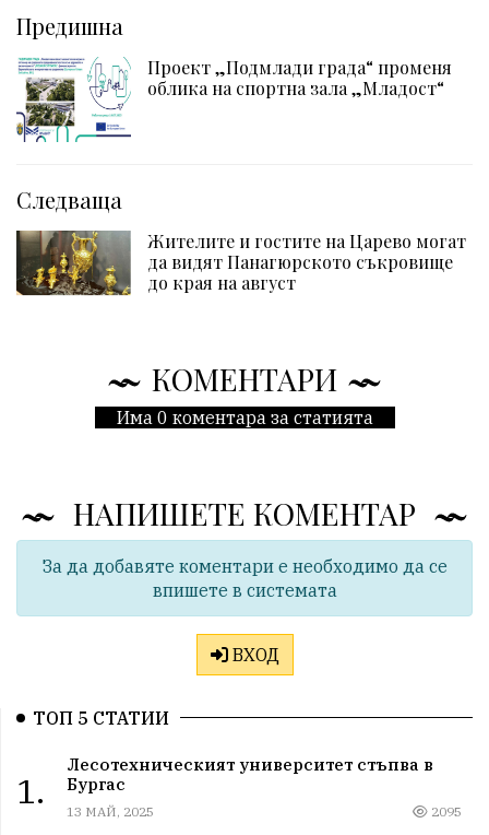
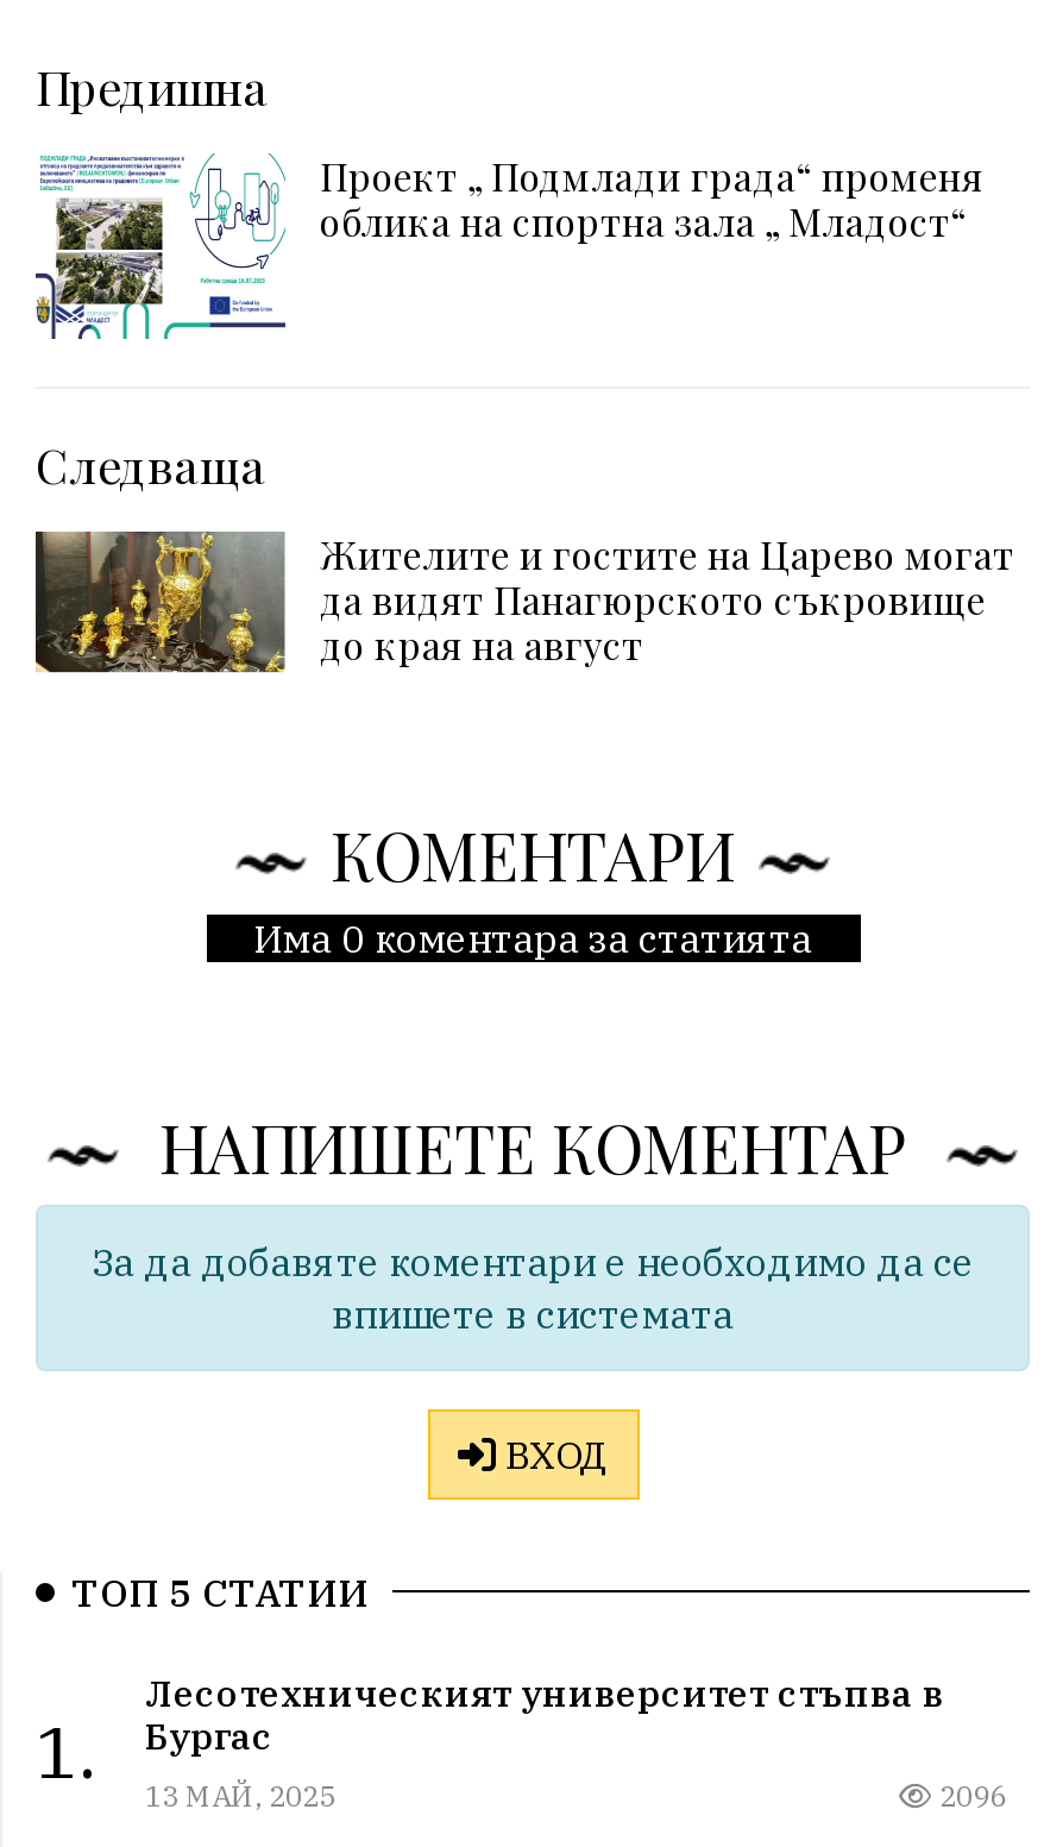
- 2095
+ 2096
